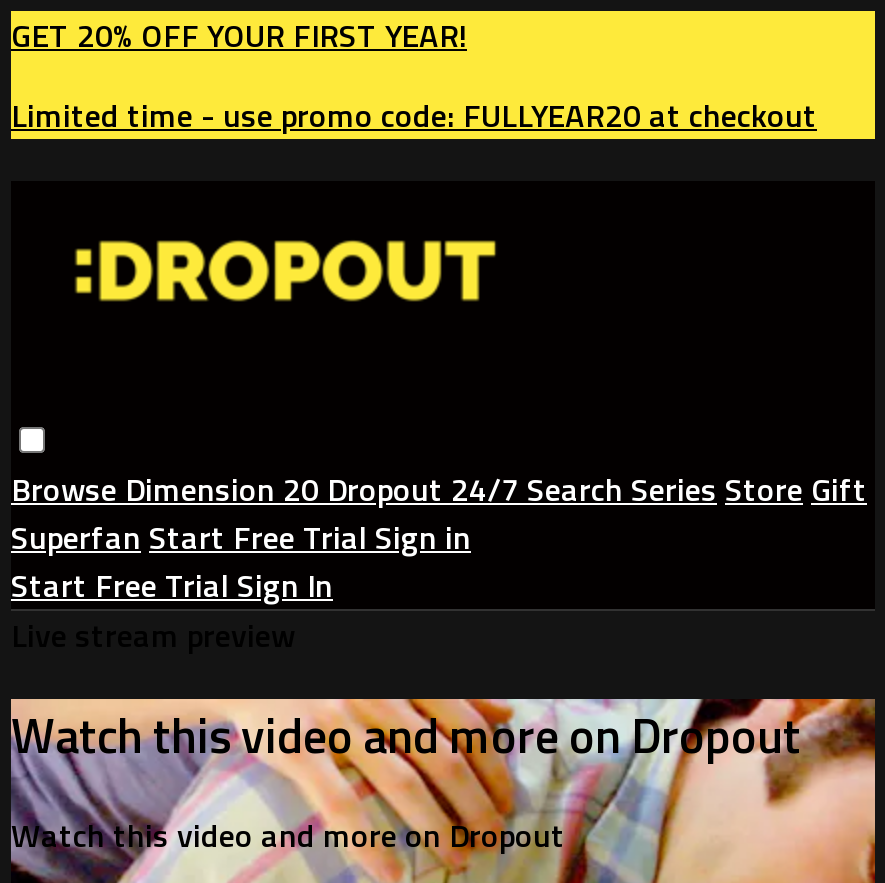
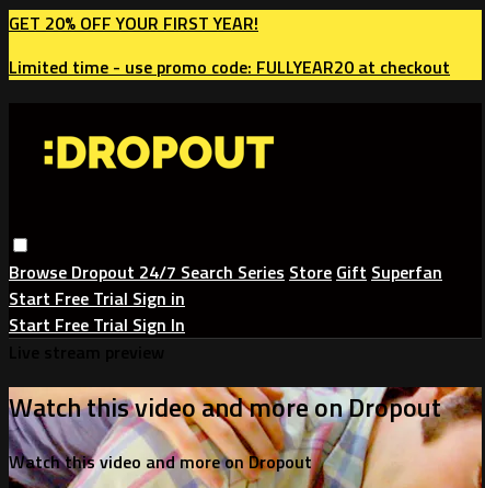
- Browse Dimension 20 Dropout 24/7 Search Series Store Gift
- Superfan Start Free Trial Sign in
+ Browse Dropout 24/7 Search Series Store Gift Superfan
+ Start Free Trial Sign in
